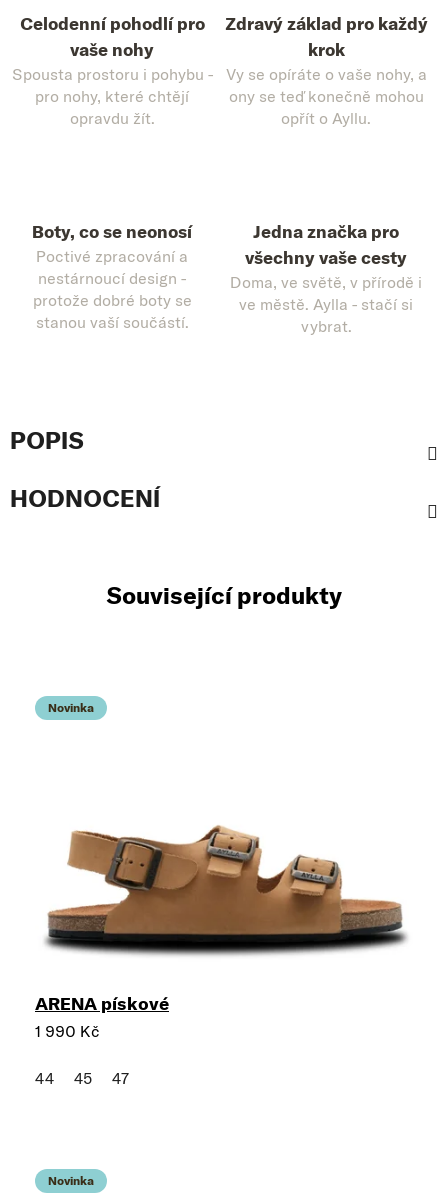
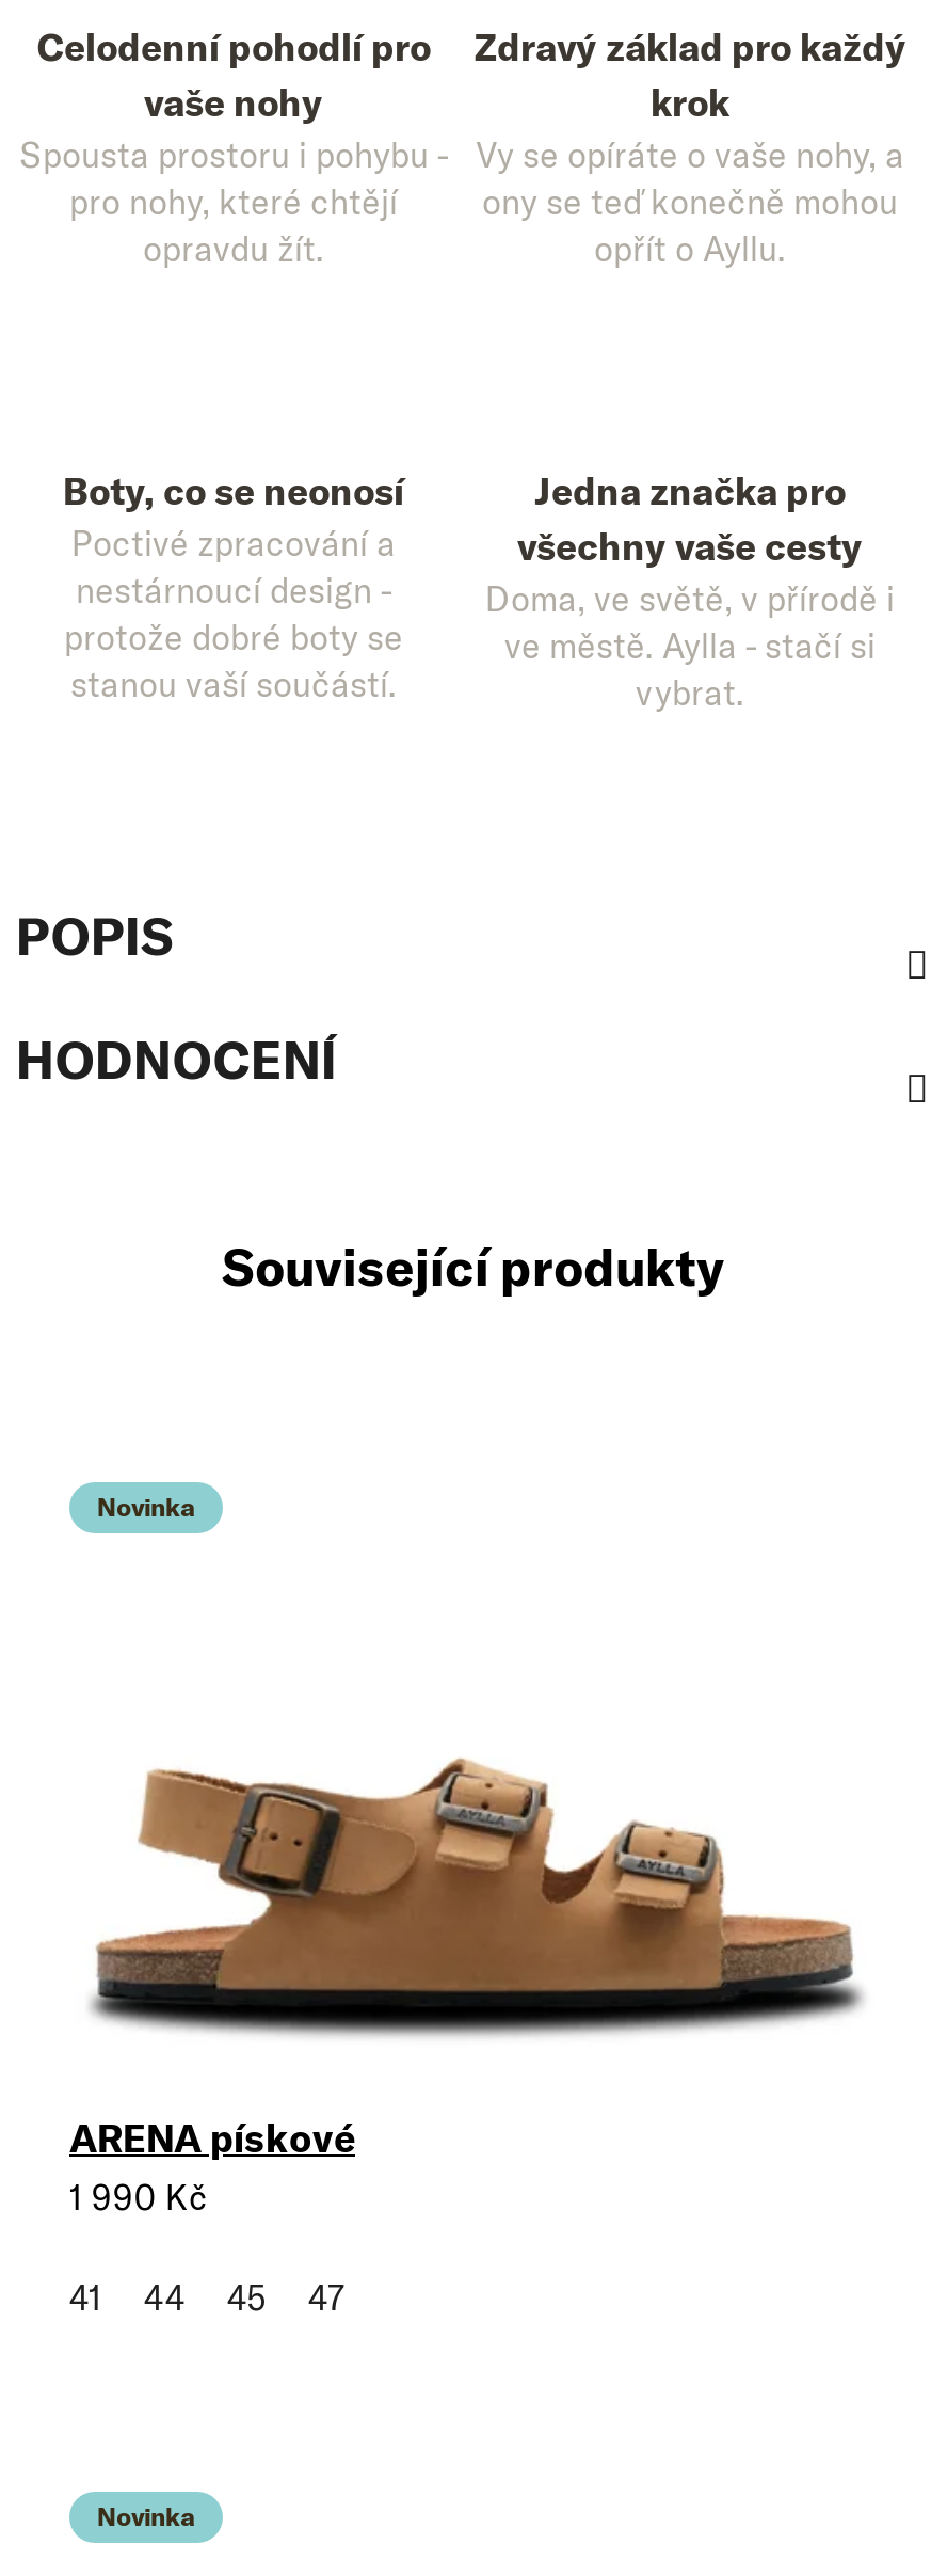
+ 41
